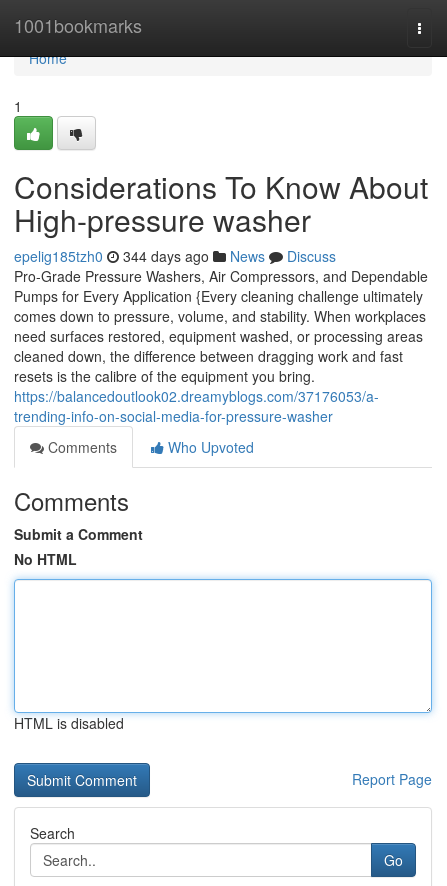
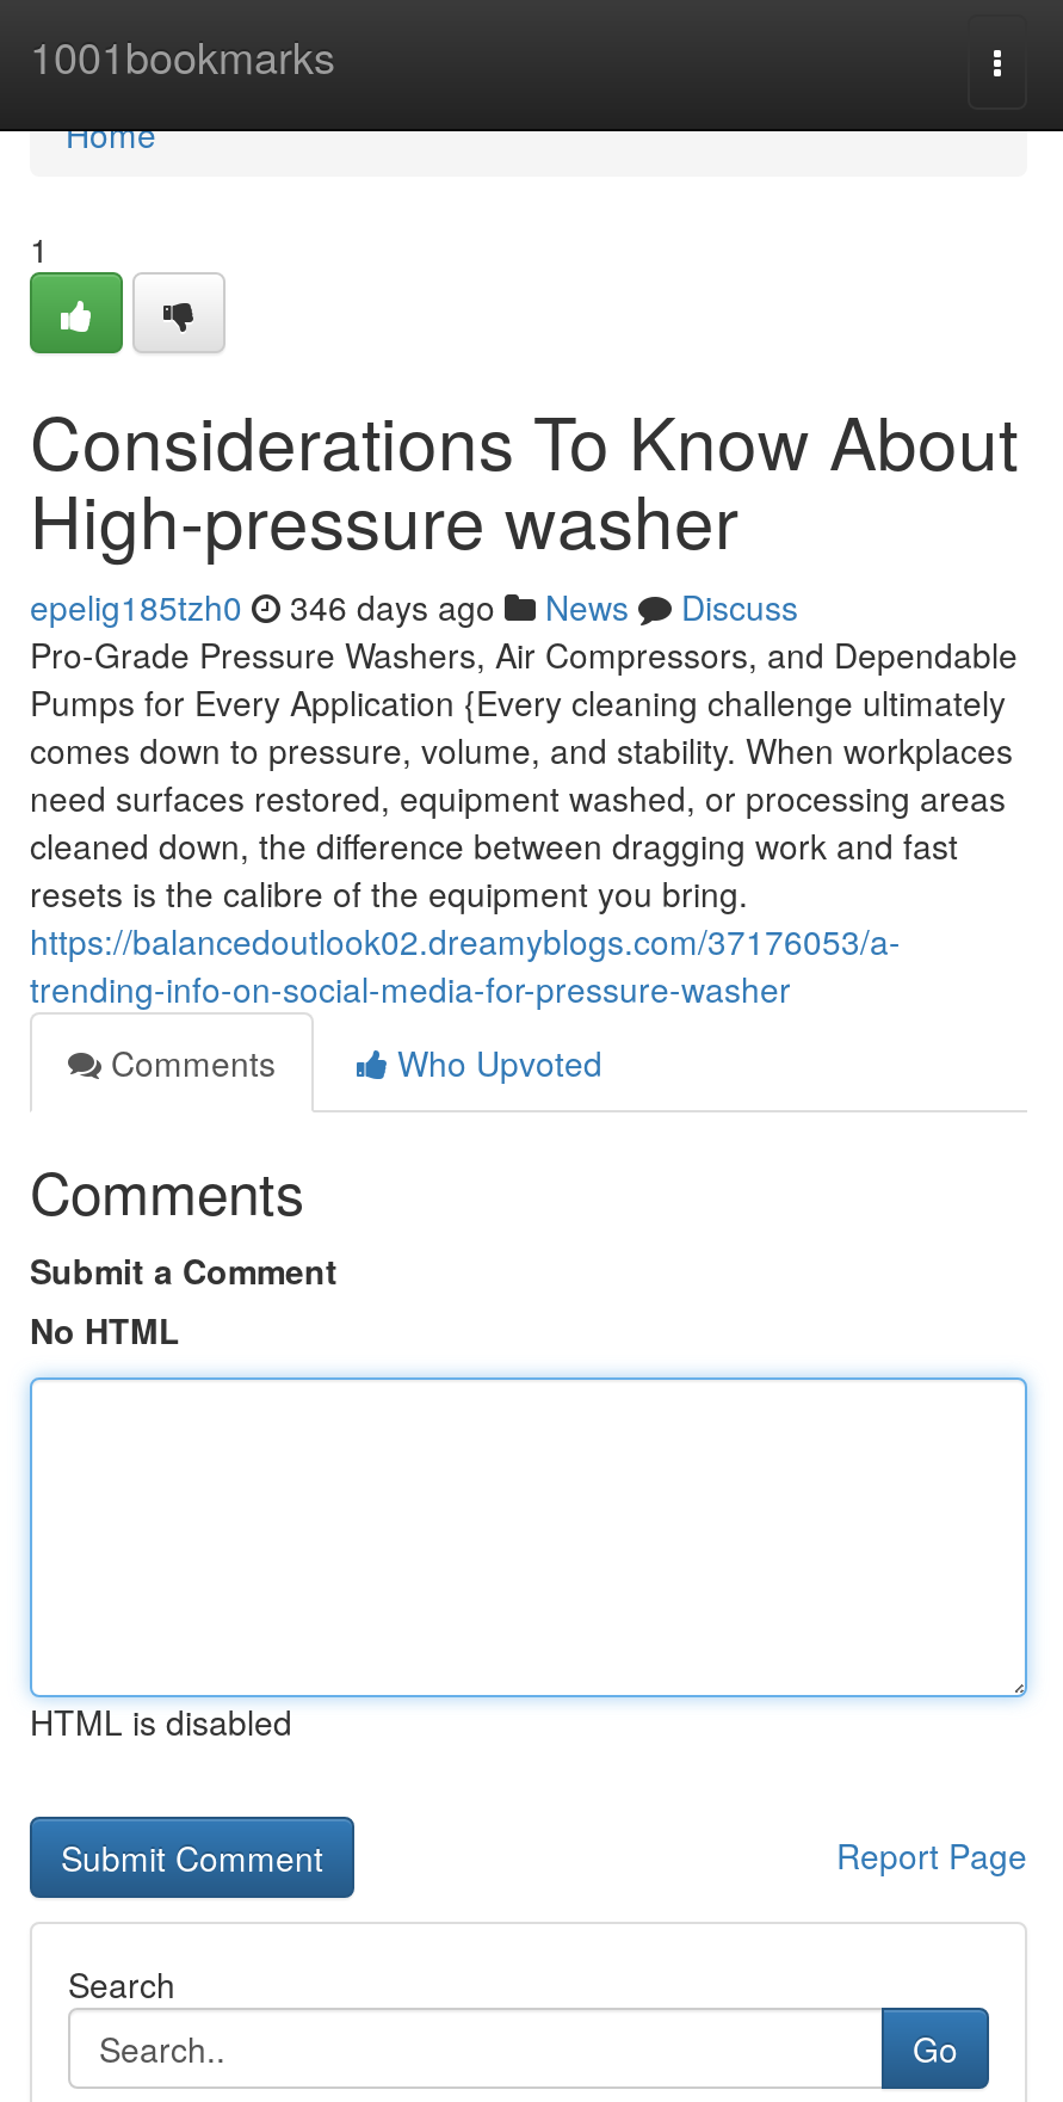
- epelig185tzh0 344 days ago News Discuss
+ epelig185tzh0 346 days ago News Discuss
